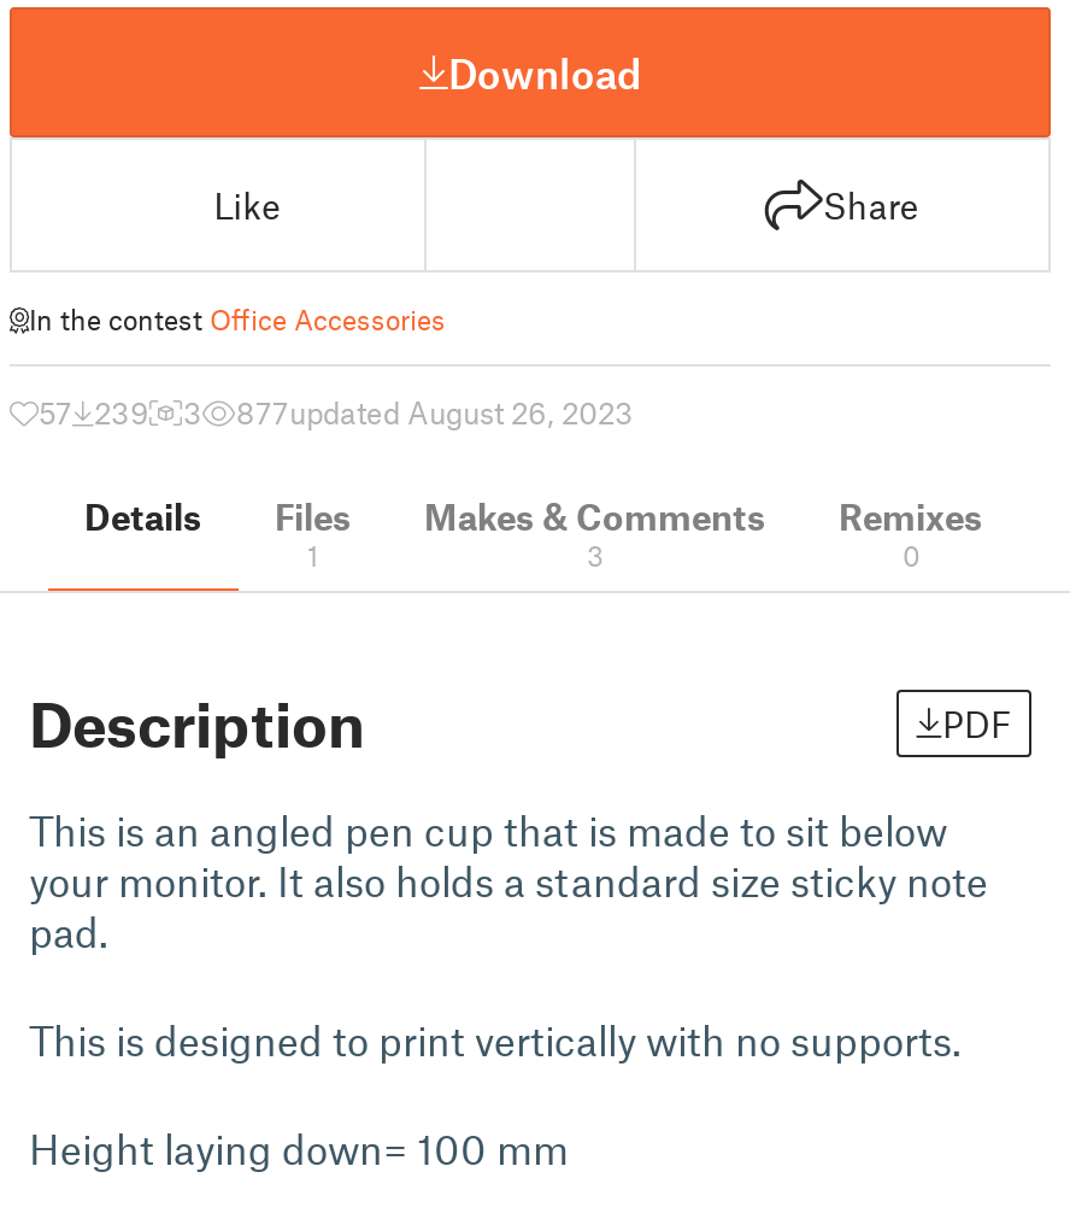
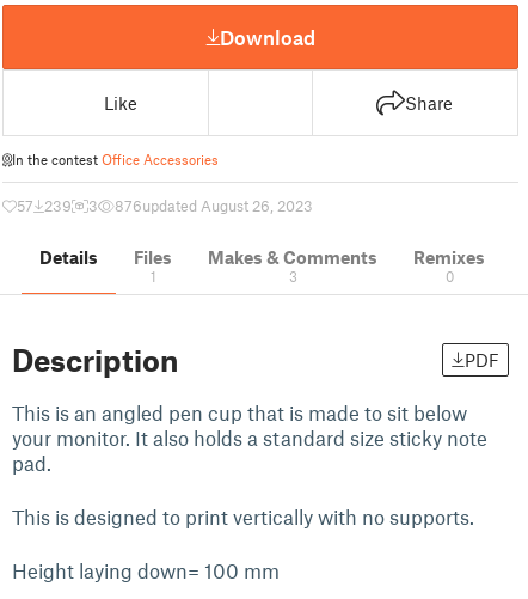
- 877updated August 26, 2023
+ 876updated August 26, 2023
